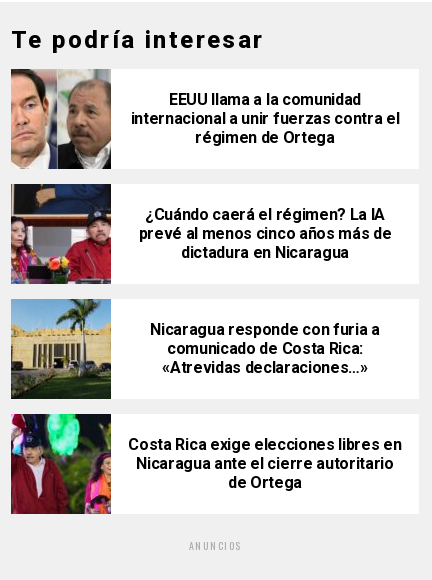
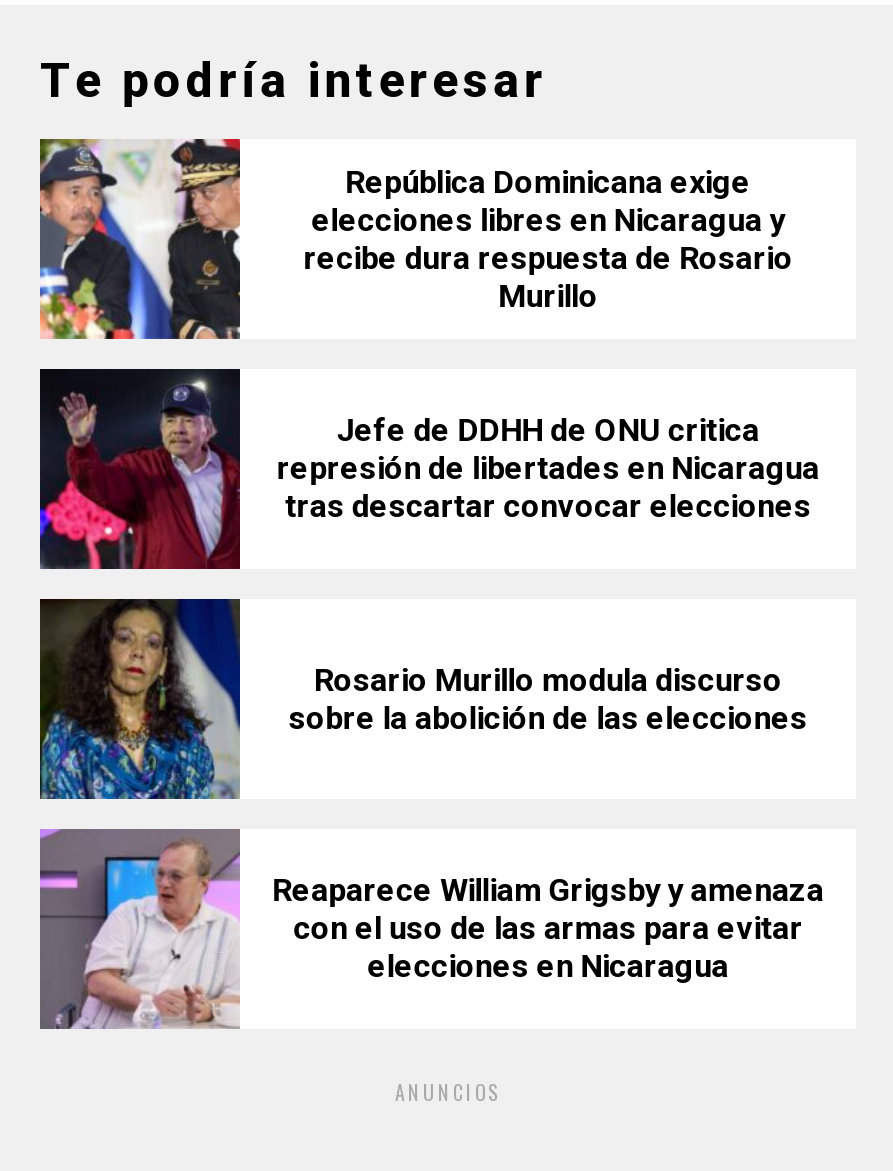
- [image]
- EEUU llama a la comunidad
- internacional a unir fuerzas contra el
- régimen de Ortega
+ [image]
+ República Dominicana exige
+ elecciones libres en Nicaragua y
+ recibe dura respuesta de Rosario
+ Murillo

- [image]
- ¿Cuándo caerá el régimen? La IA
- prevé al menos cinco años más de
- dictadura en Nicaragua
+ [image]
+ Jefe de DDHH de ONU critica
+ represión de libertades en Nicaragua
+ tras descartar convocar elecciones

- [image]
- Nicaragua responde con furia a
- comunicado de Costa Rica:
- «Atrevidas declaraciones…»
+ [image]
+ Rosario Murillo modula discurso
+ sobre la abolición de las elecciones

- [image]
- Costa Rica exige elecciones libres en
- Nicaragua ante el cierre autoritario
- de Ortega
+ [image]
+ Reaparece William Grigsby y amenaza
+ con el uso de las armas para evitar
+ elecciones en Nicaragua
